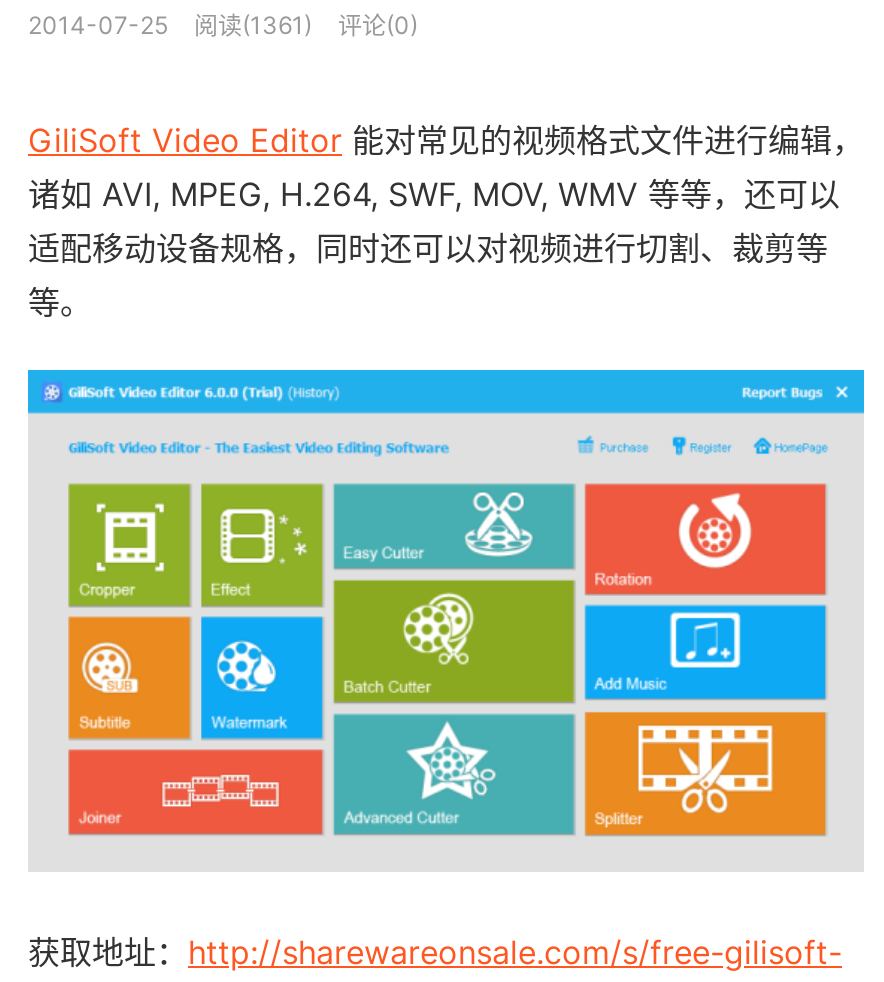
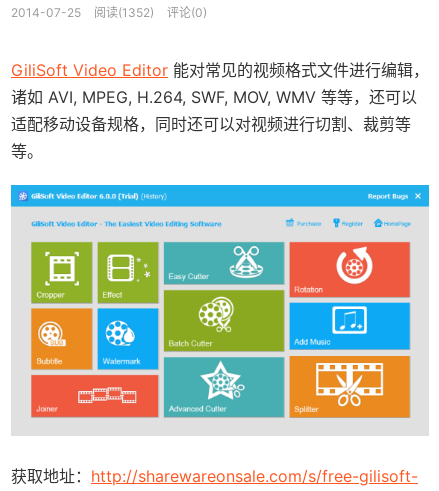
- 2014-07-25 阅读(1361) 评论(0)
+ 2014-07-25 阅读(1352) 评论(0)
